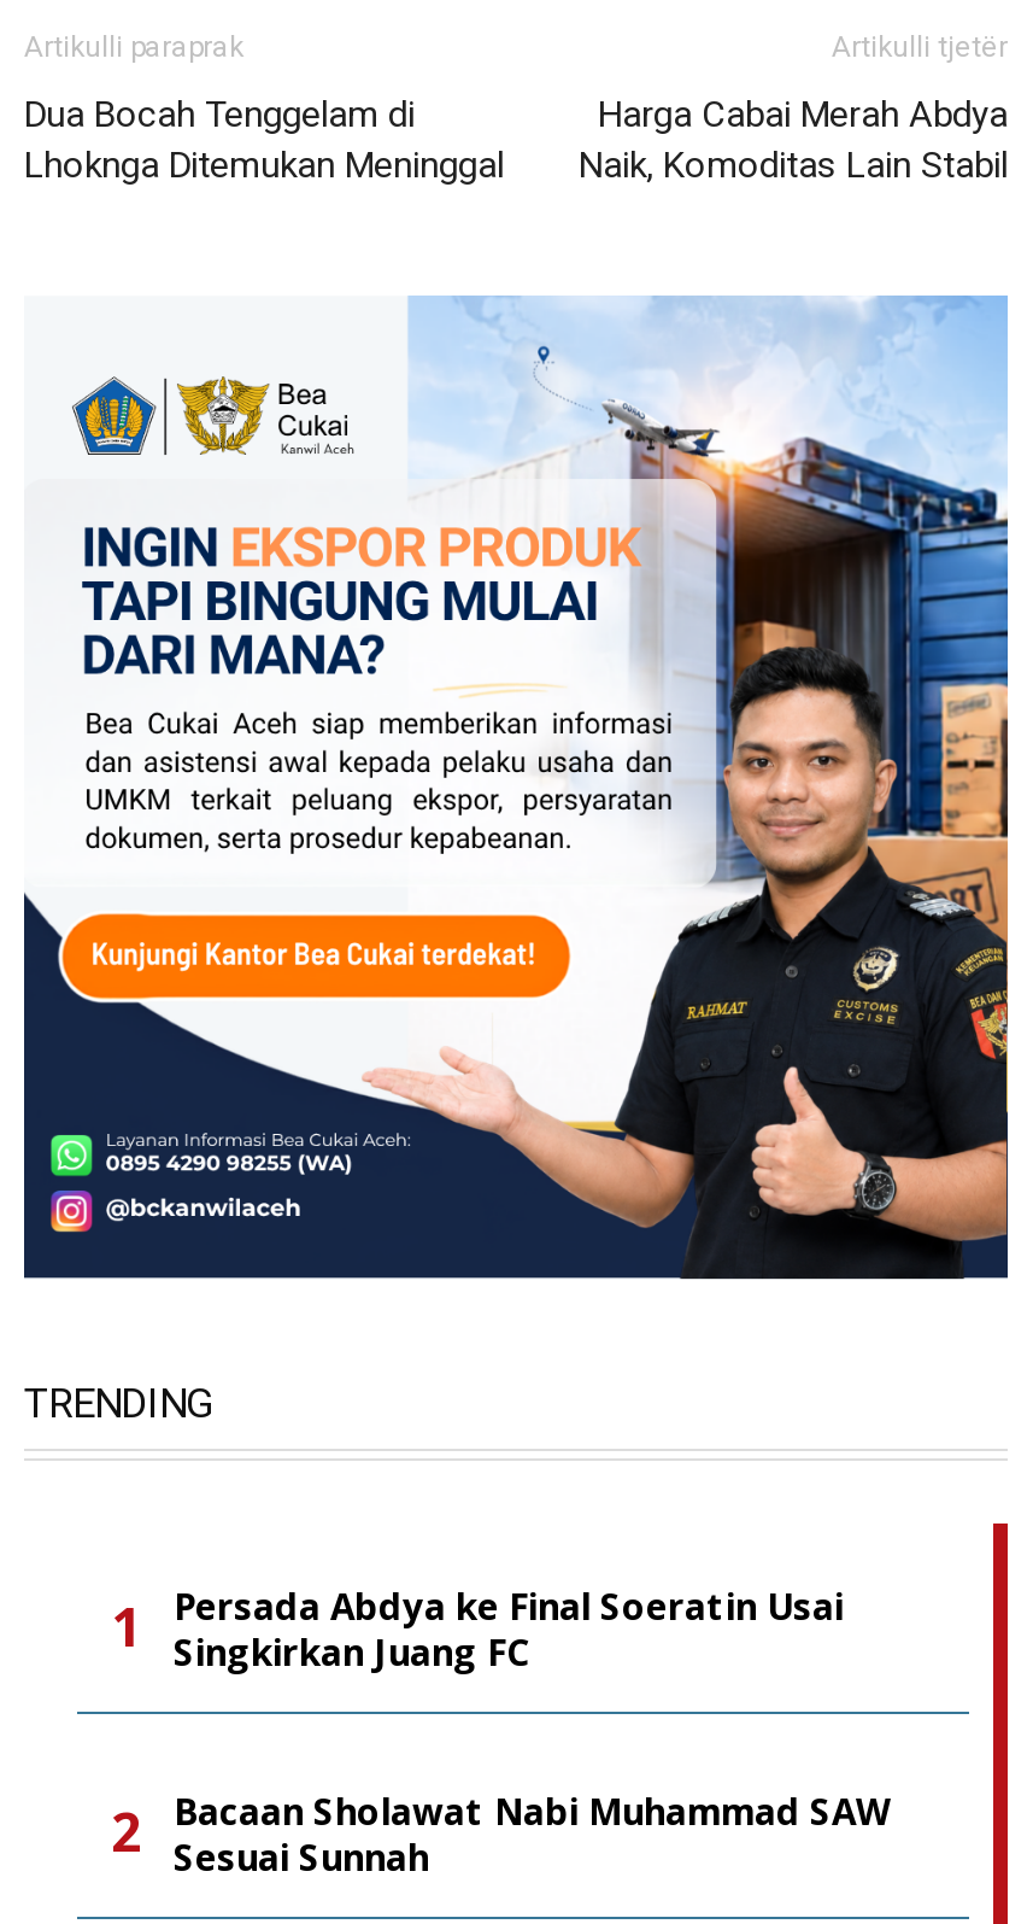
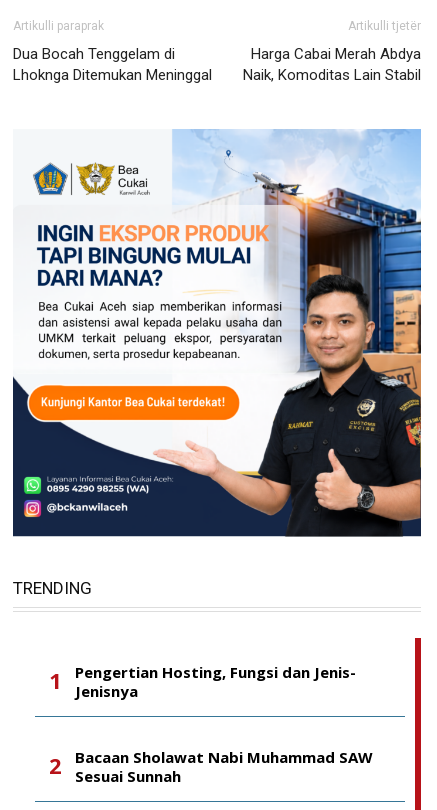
- Persada Abdya ke Final Soeratin Usai
- Singkirkan Juang FC
+ Pengertian Hosting, Fungsi dan Jenis-
+ Jenisnya
